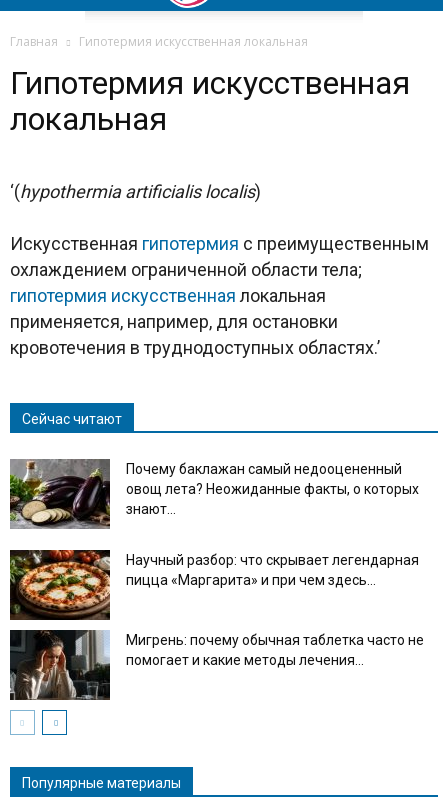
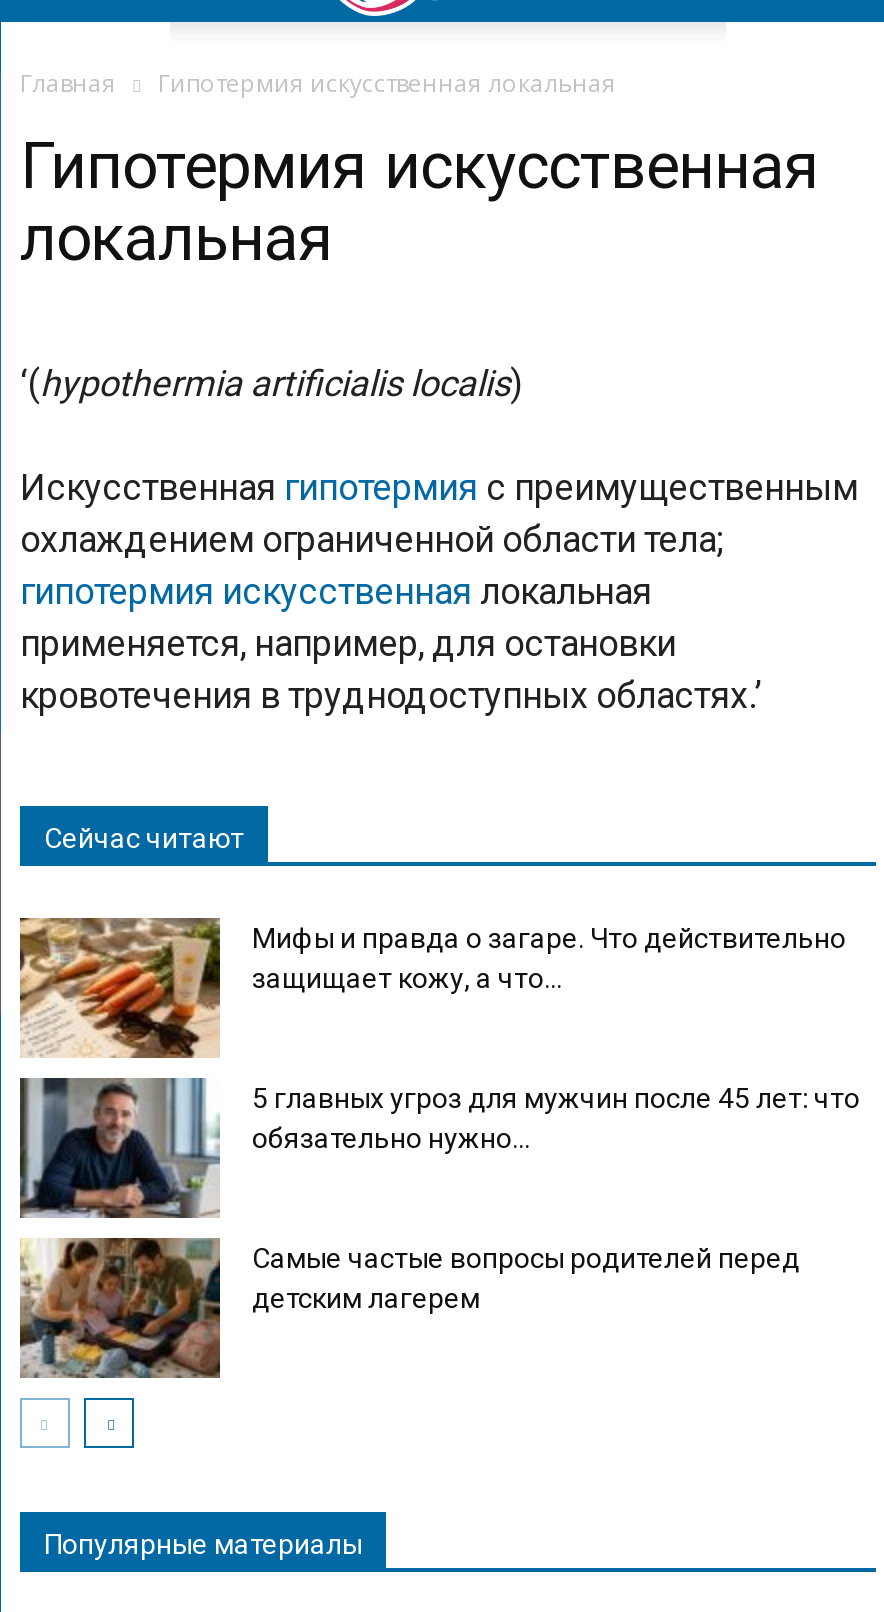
- [image]
- Почему баклажан самый недооцененный
- овощ лета? Неожиданные факты, о которых
- знают...
+ [image]
+ Мифы и правда о загаре. Что действительно
+ защищает кожу, а что...

- [image]
- Научный разбор: что скрывает легендарная
- пицца «Маргарита» и при чем здесь...
+ [image]
+ 5 главных угроз для мужчин после 45 лет: что
+ обязательно нужно...

- [image]
- Мигрень: почему обычная таблетка часто не
- помогает и какие методы лечения...
+ [image]
+ Самые частые вопросы родителей перед
+ детским лагерем
